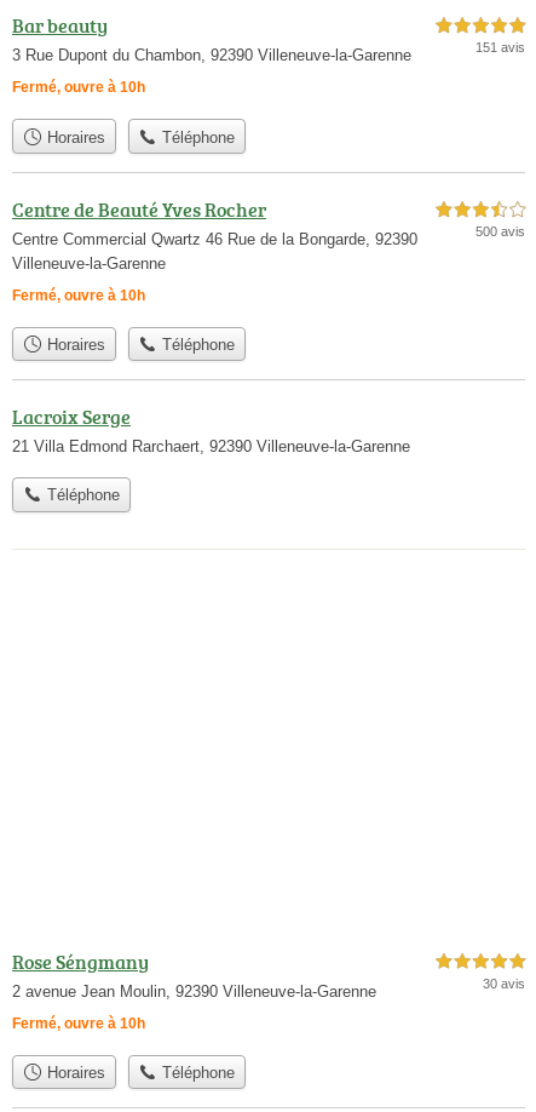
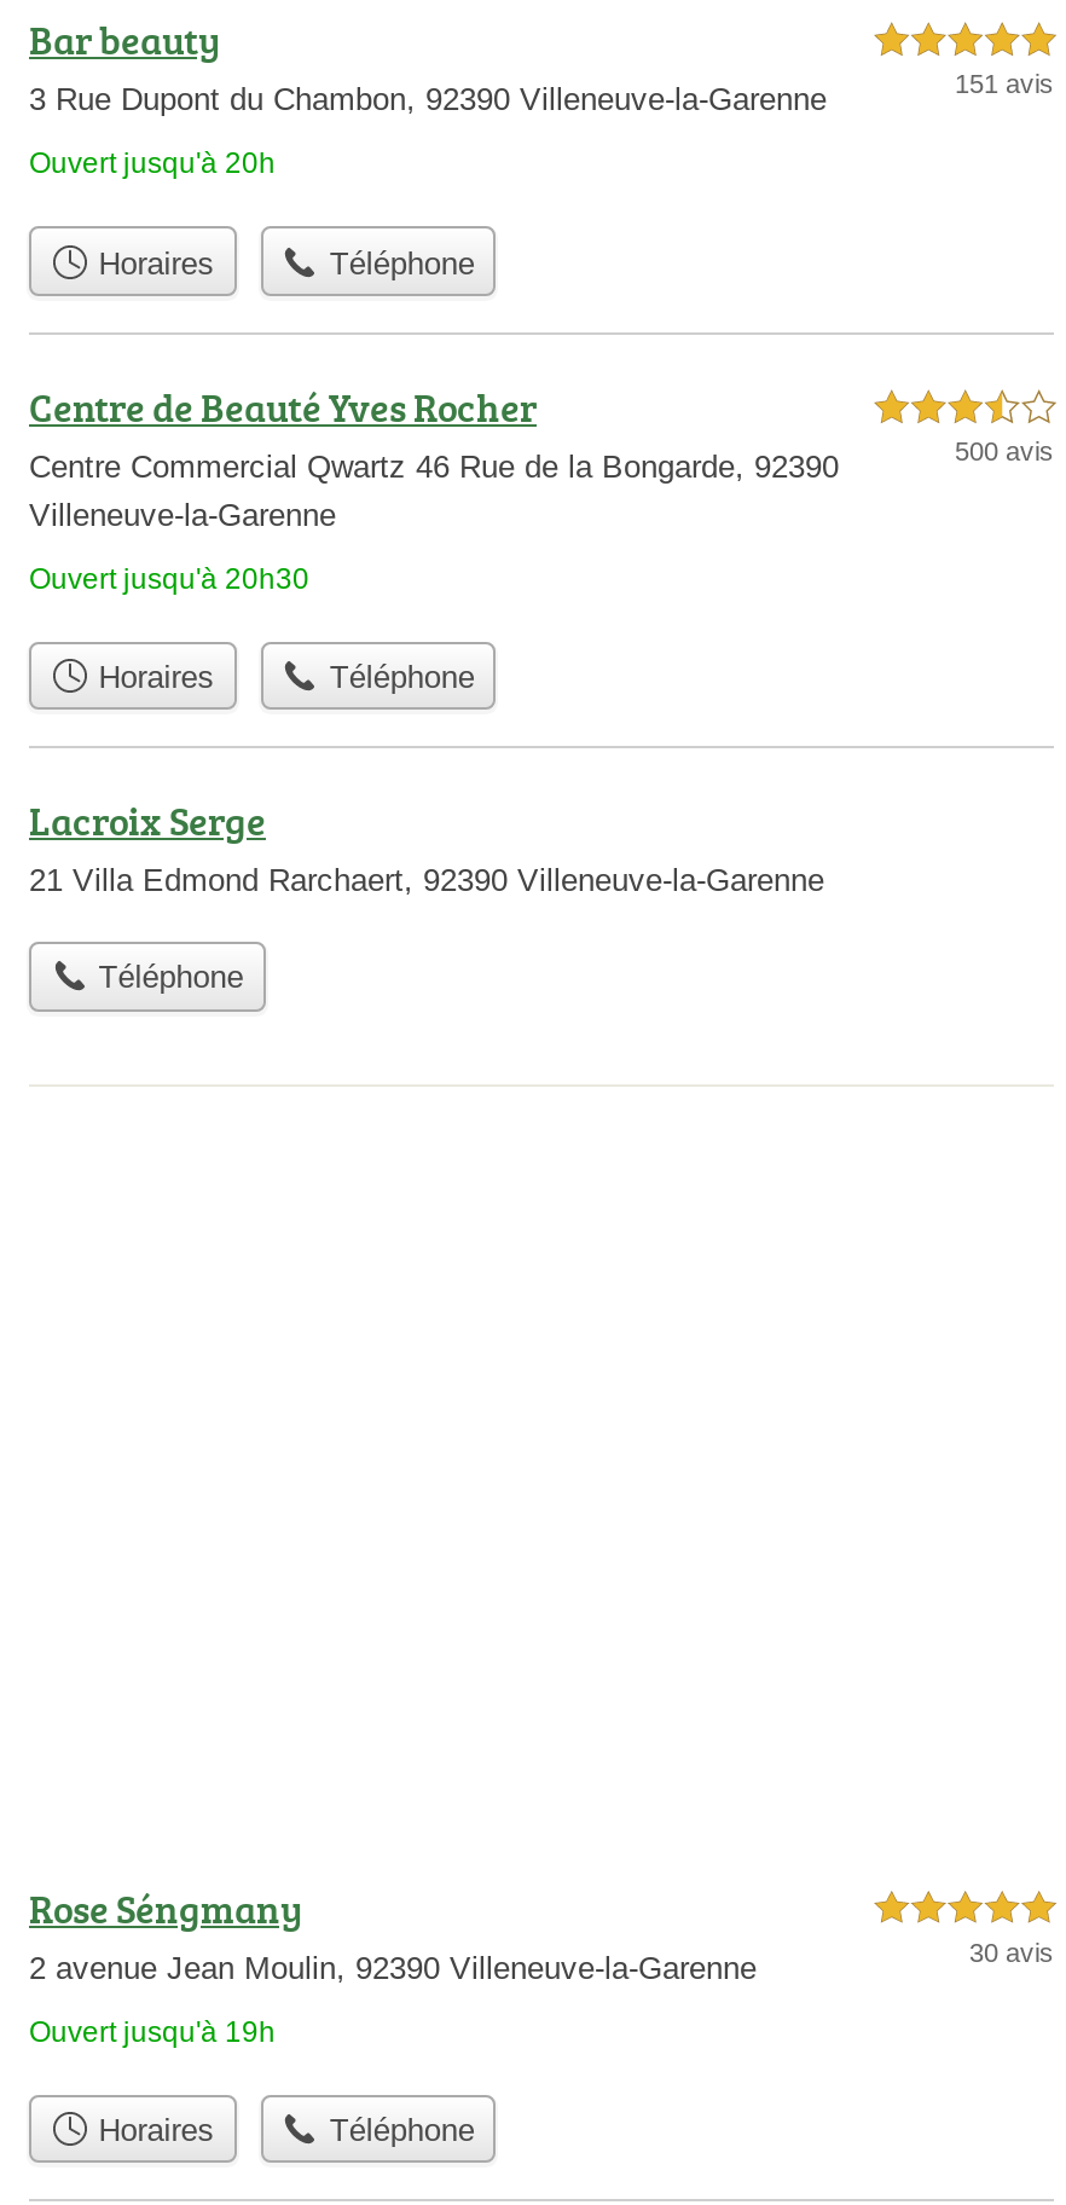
- Fermé, ouvre à 10h
+ Ouvert jusqu'à 20h

- Fermé, ouvre à 10h
+ Ouvert jusqu'à 20h30

- Fermé, ouvre à 10h
+ Ouvert jusqu'à 19h
